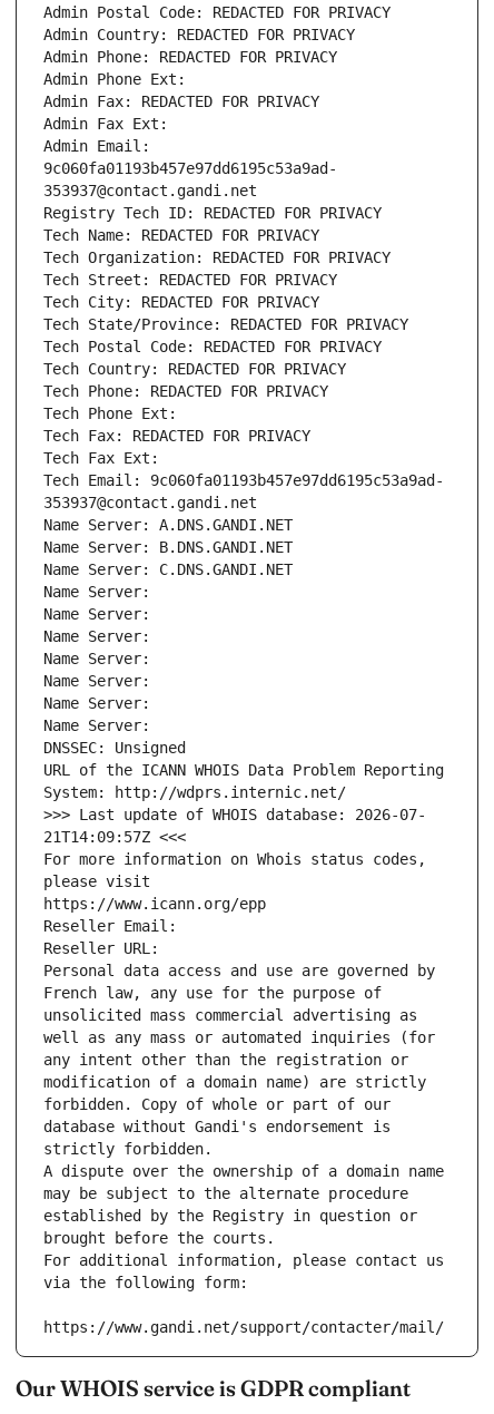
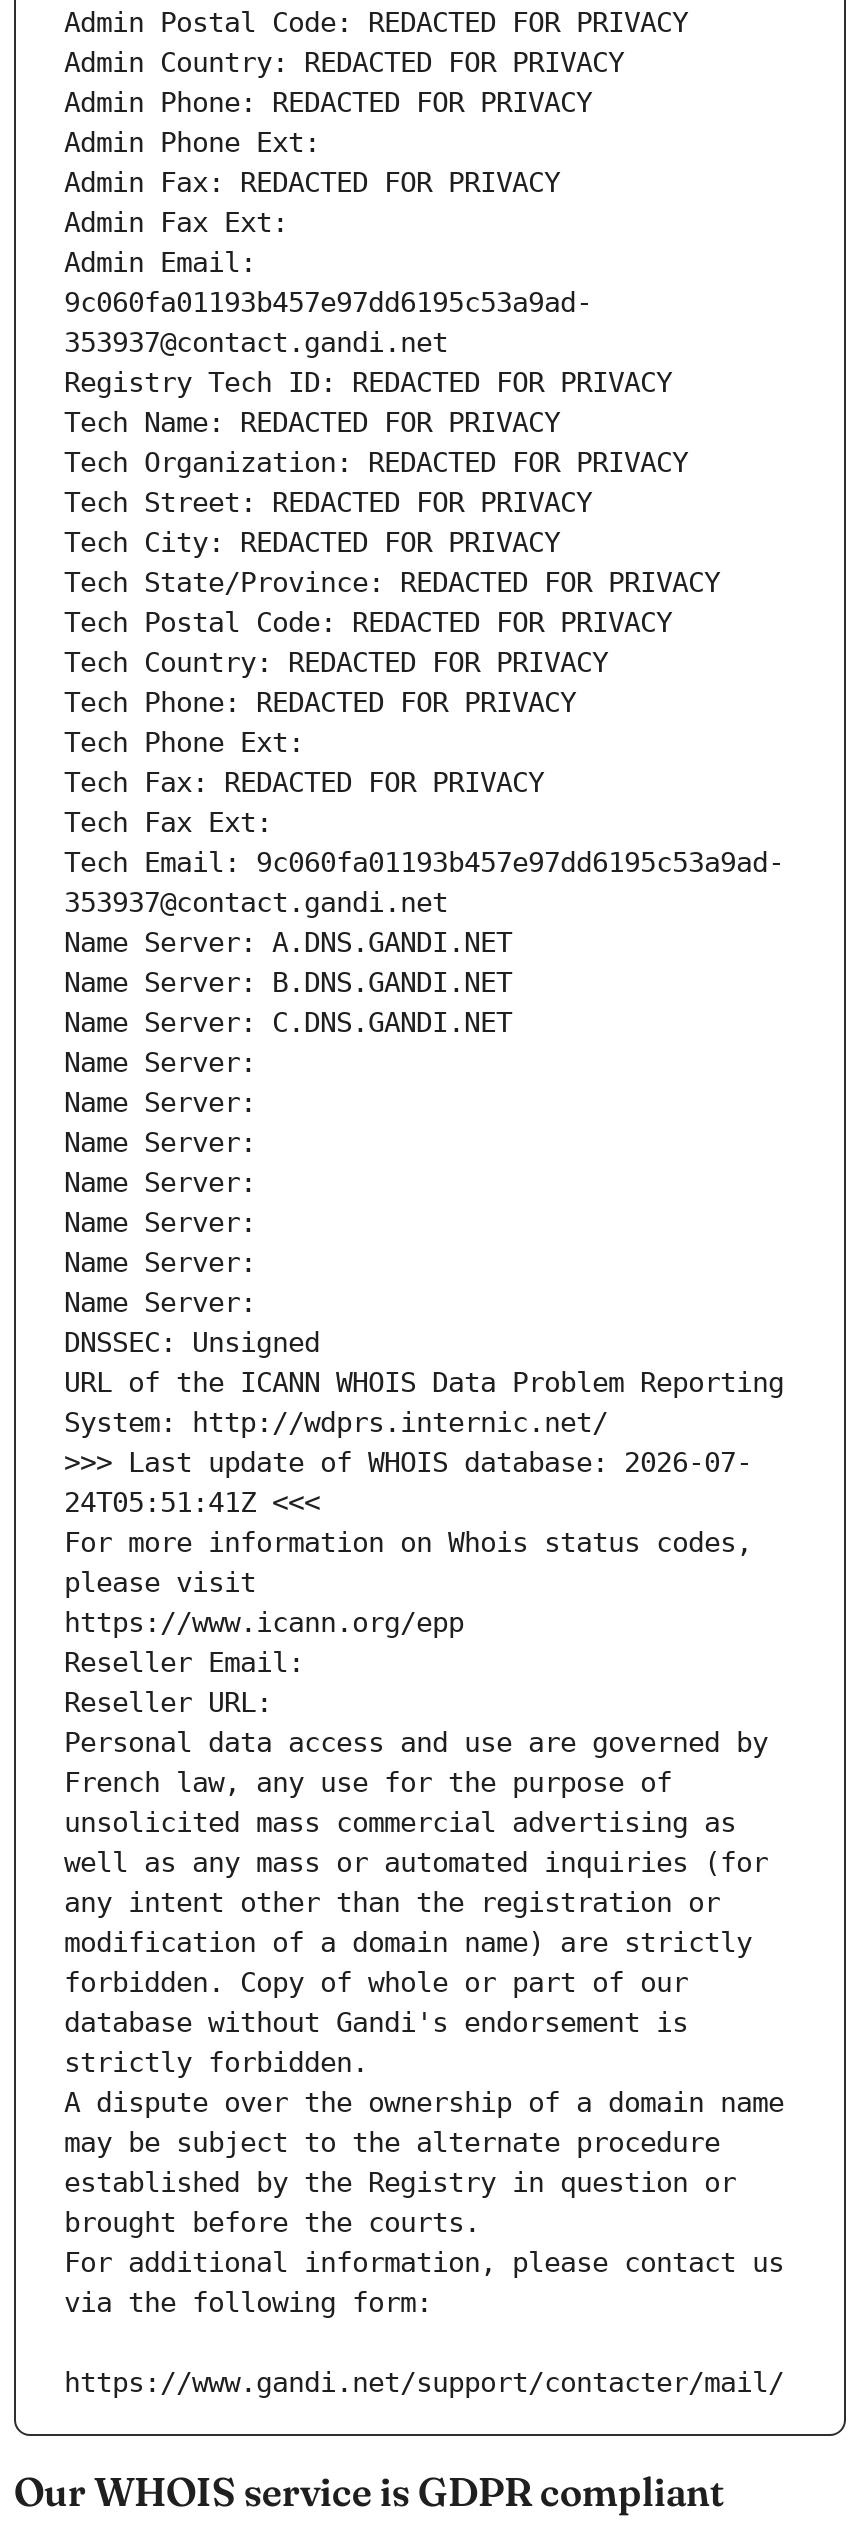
- 21T14:09:57Z <<<
+ 24T05:51:41Z <<<
